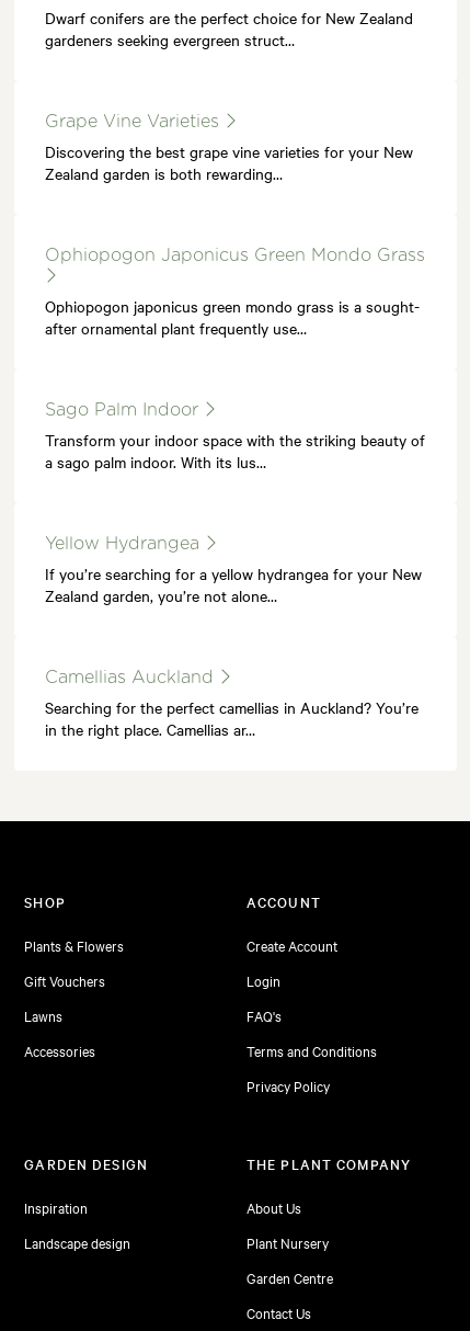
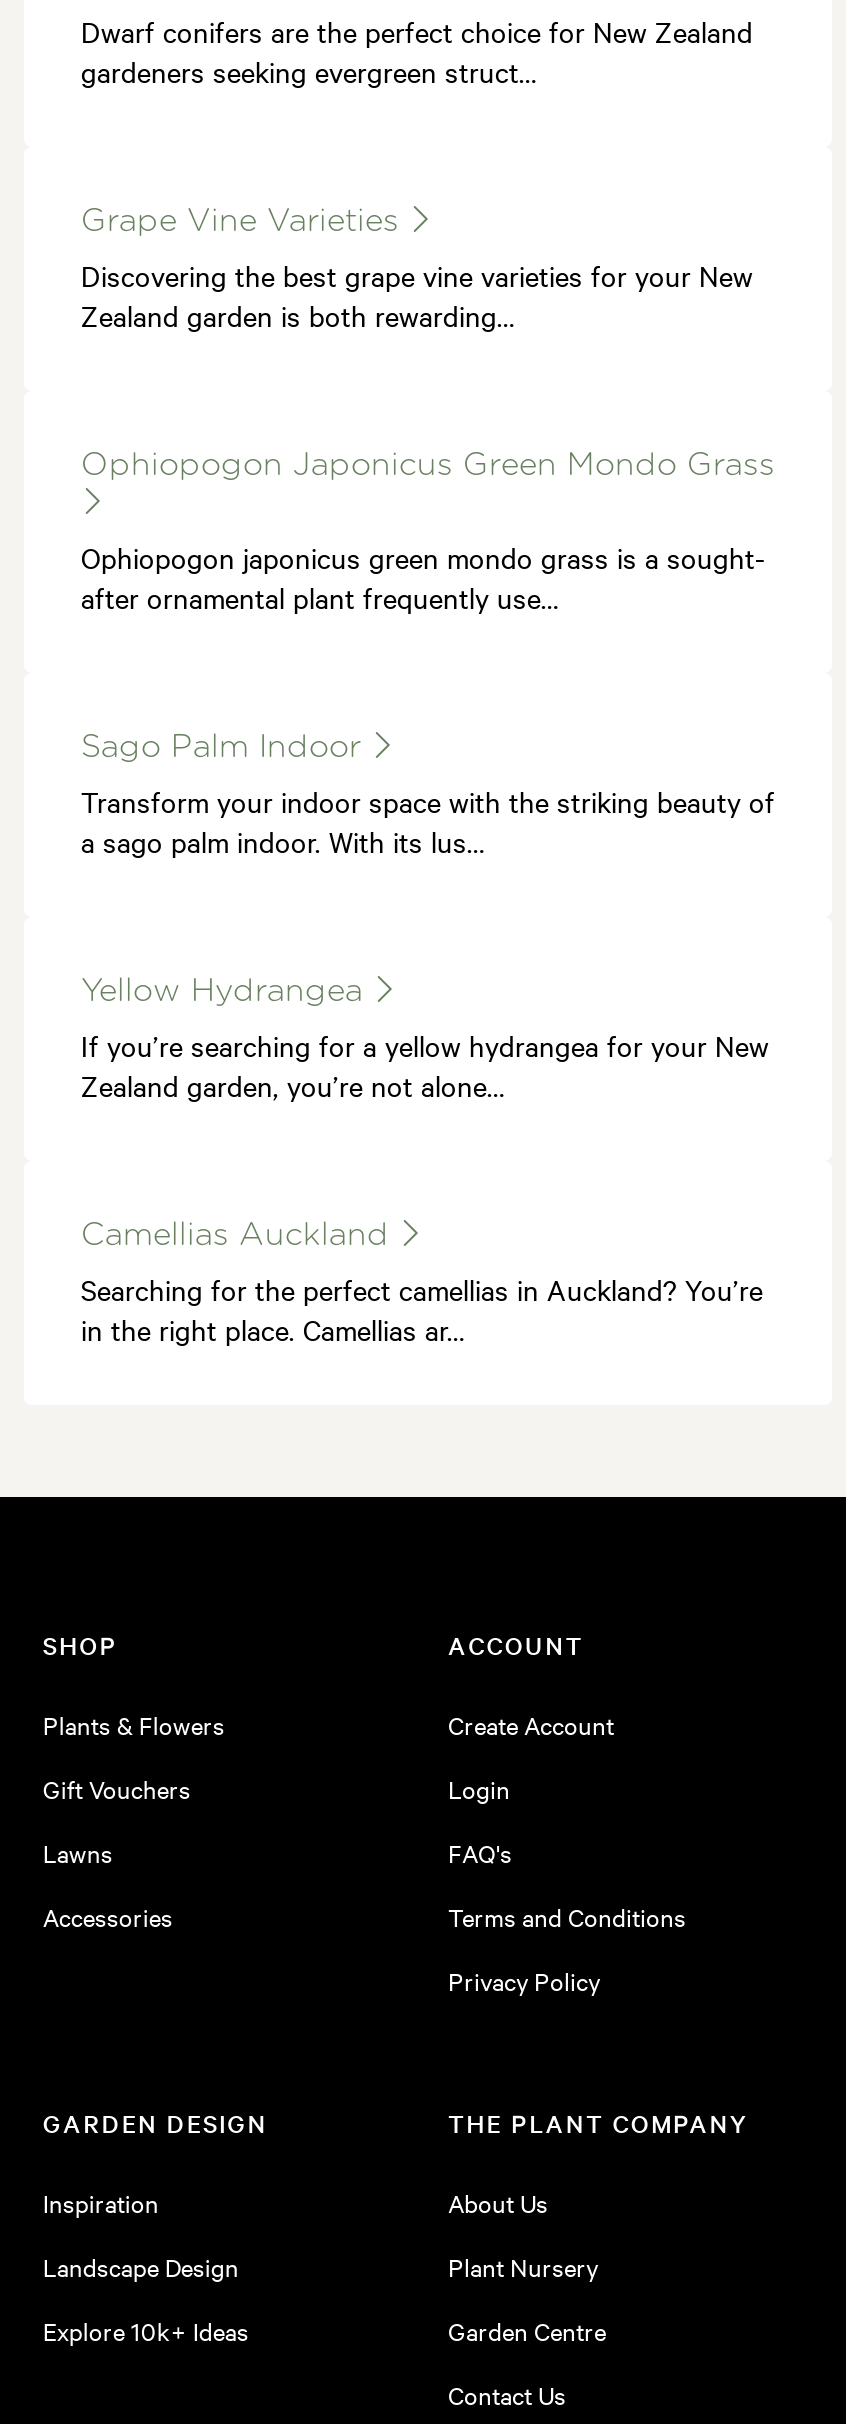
- Landscape design
+ Landscape Design
+ Explore 10k+ Ideas
